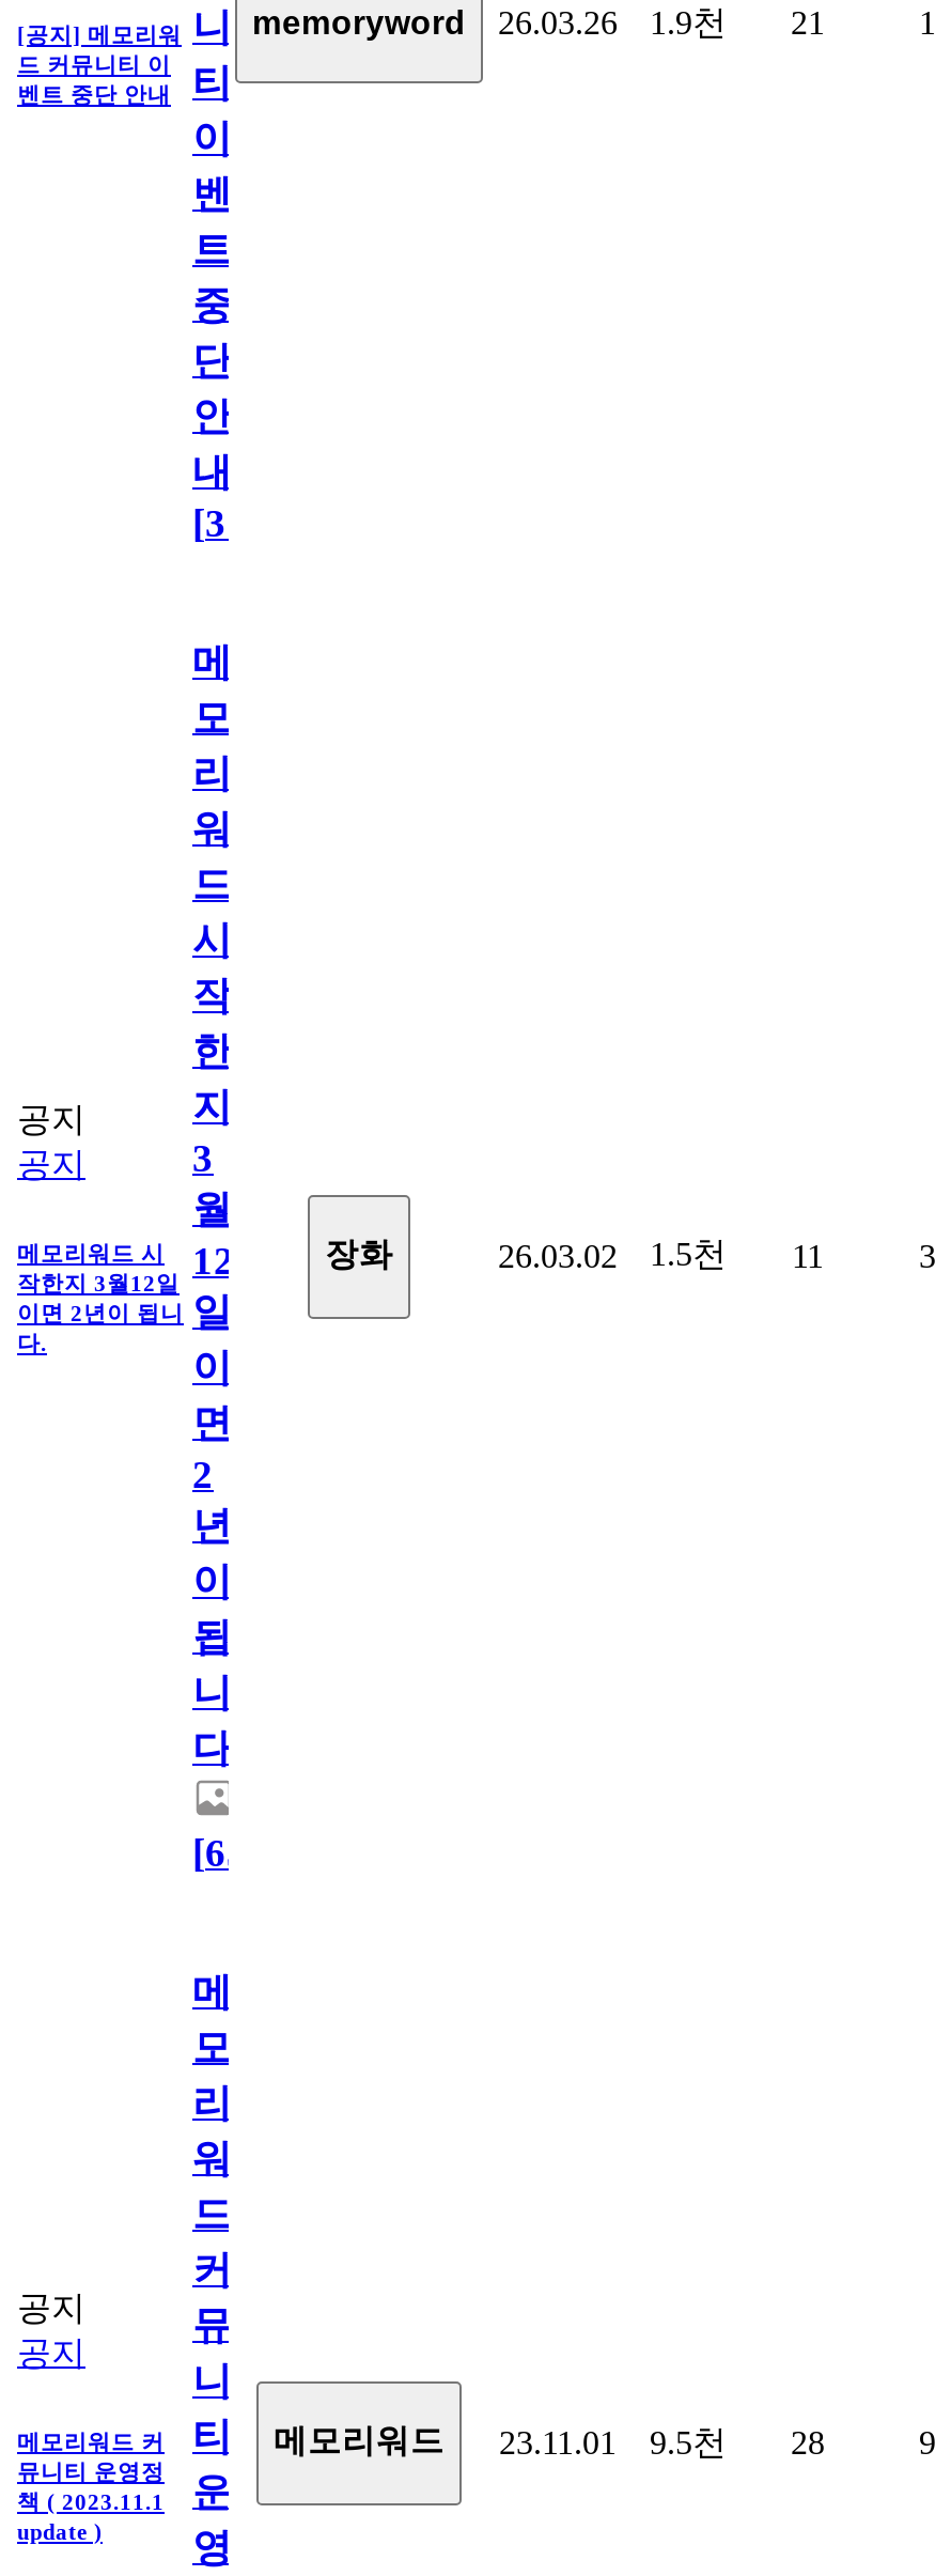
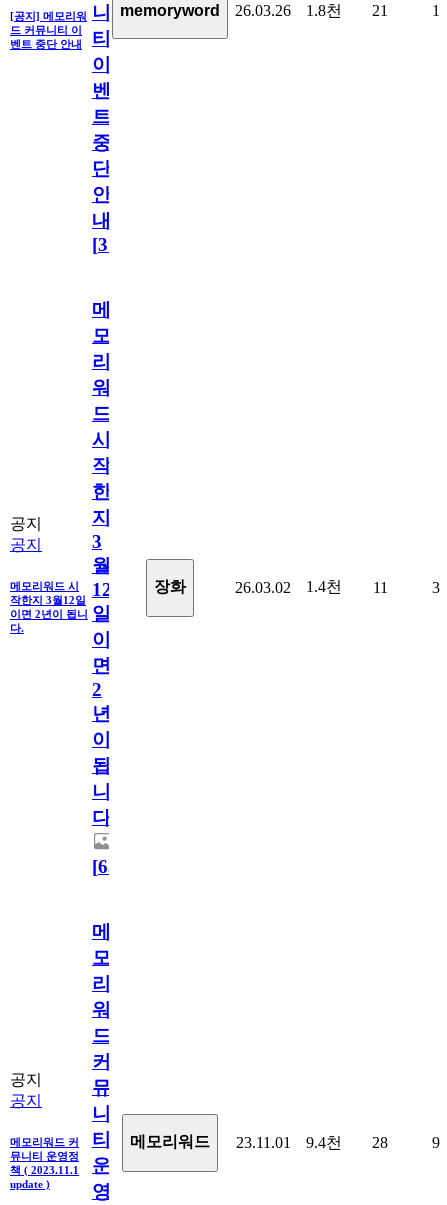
- 1.9천
+ 1.8천

- 26.03.02 1.5천 11
+ 26.03.02 1.4천 11

- 메모리워드 커 티 메모리워드 23.11.01 9.5천 28
+ 메모리워드 커 티 메모리워드 23.11.01 9.4천 28
